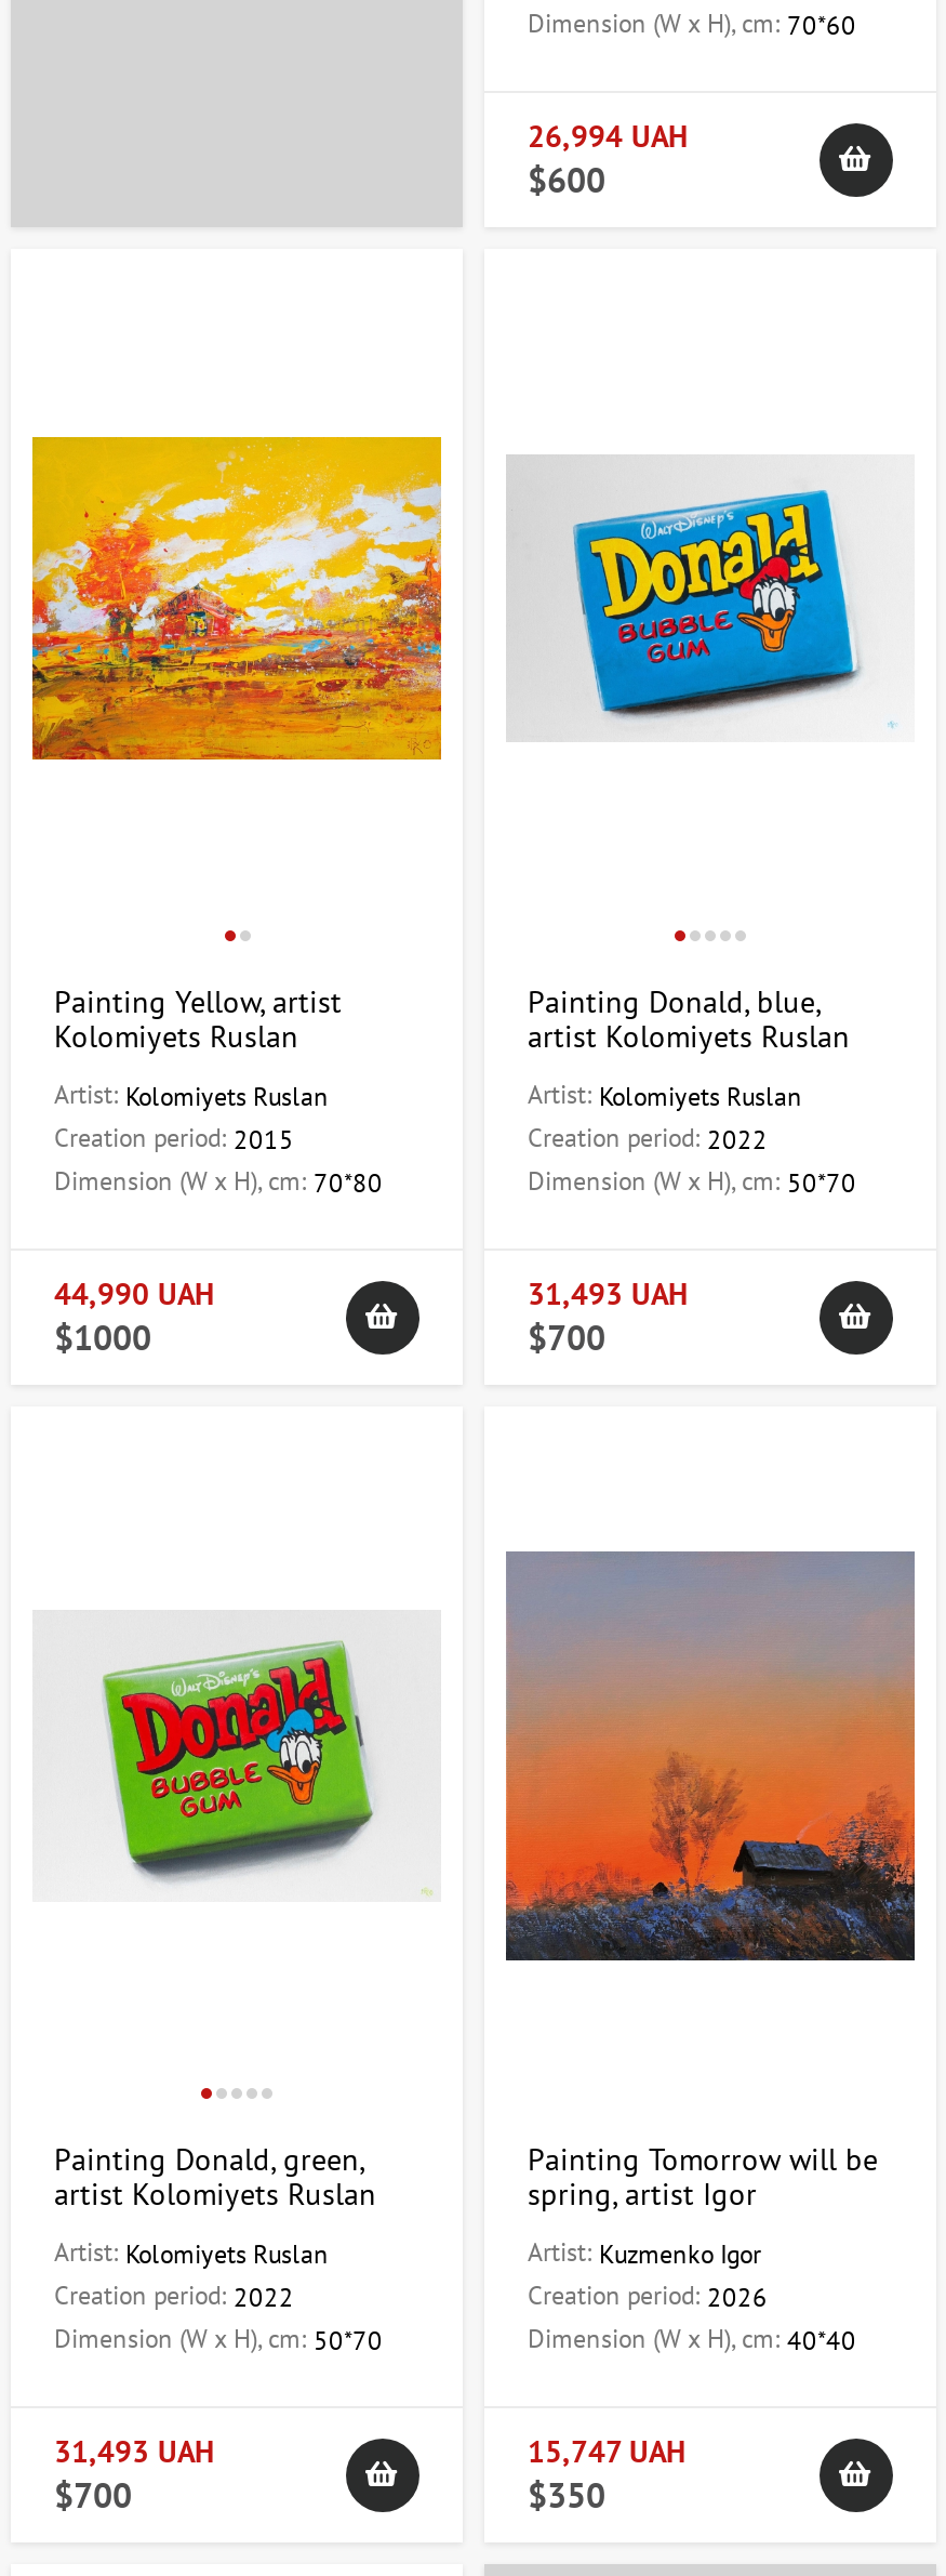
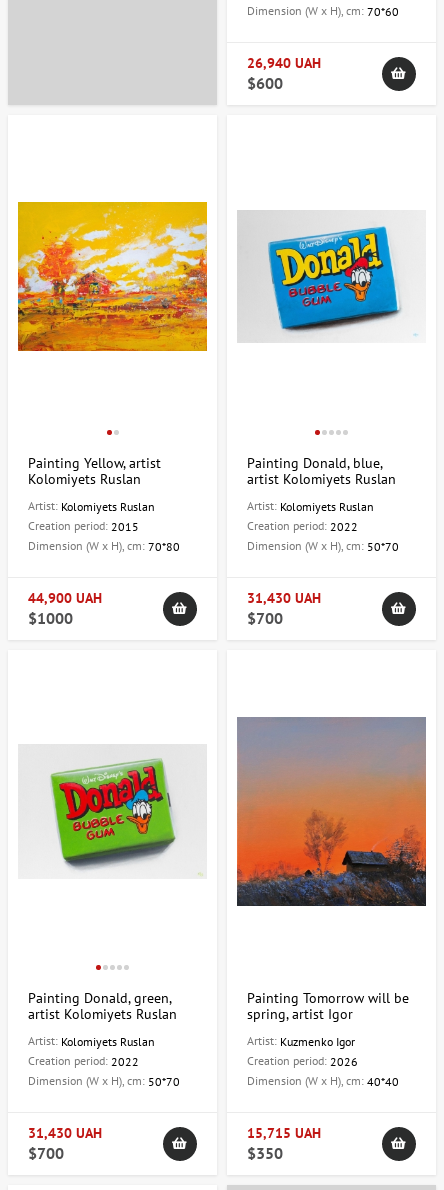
- 26,994 UAH
+ 26,940 UAH

- 44,990 UAH
+ 44,900 UAH

- 31,493 UAH
+ 31,430 UAH

- 31,493 UAH
+ 31,430 UAH

- 15,747 UAH
+ 15,715 UAH
